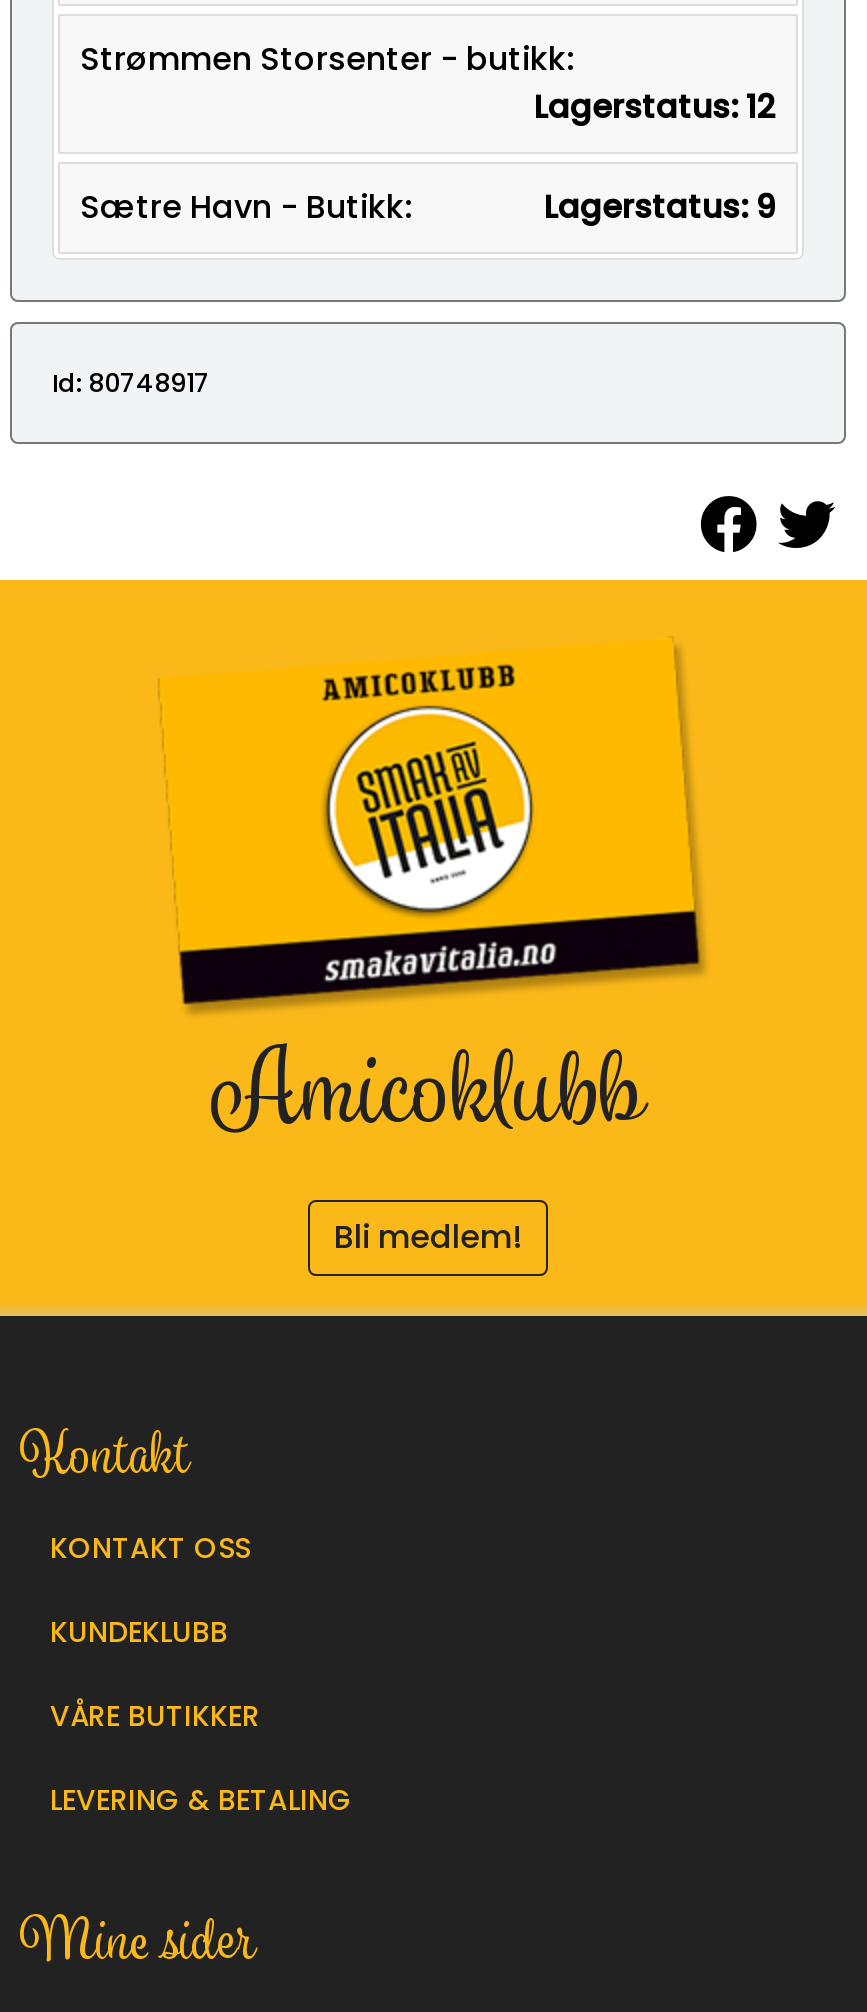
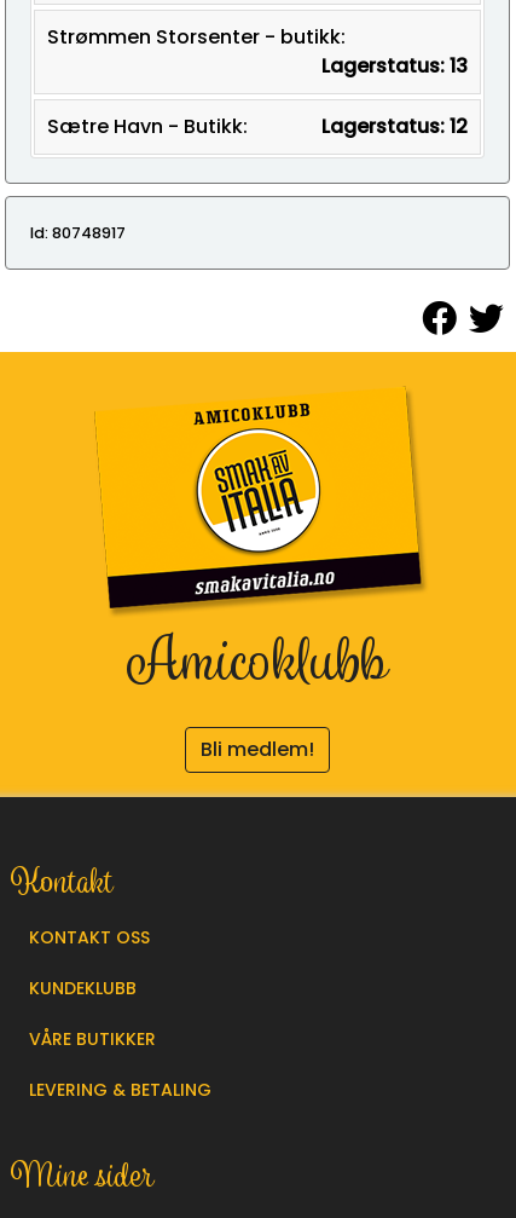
- Lagerstatus: 12
+ Lagerstatus: 13

- Lagerstatus: 9
+ Lagerstatus: 12
